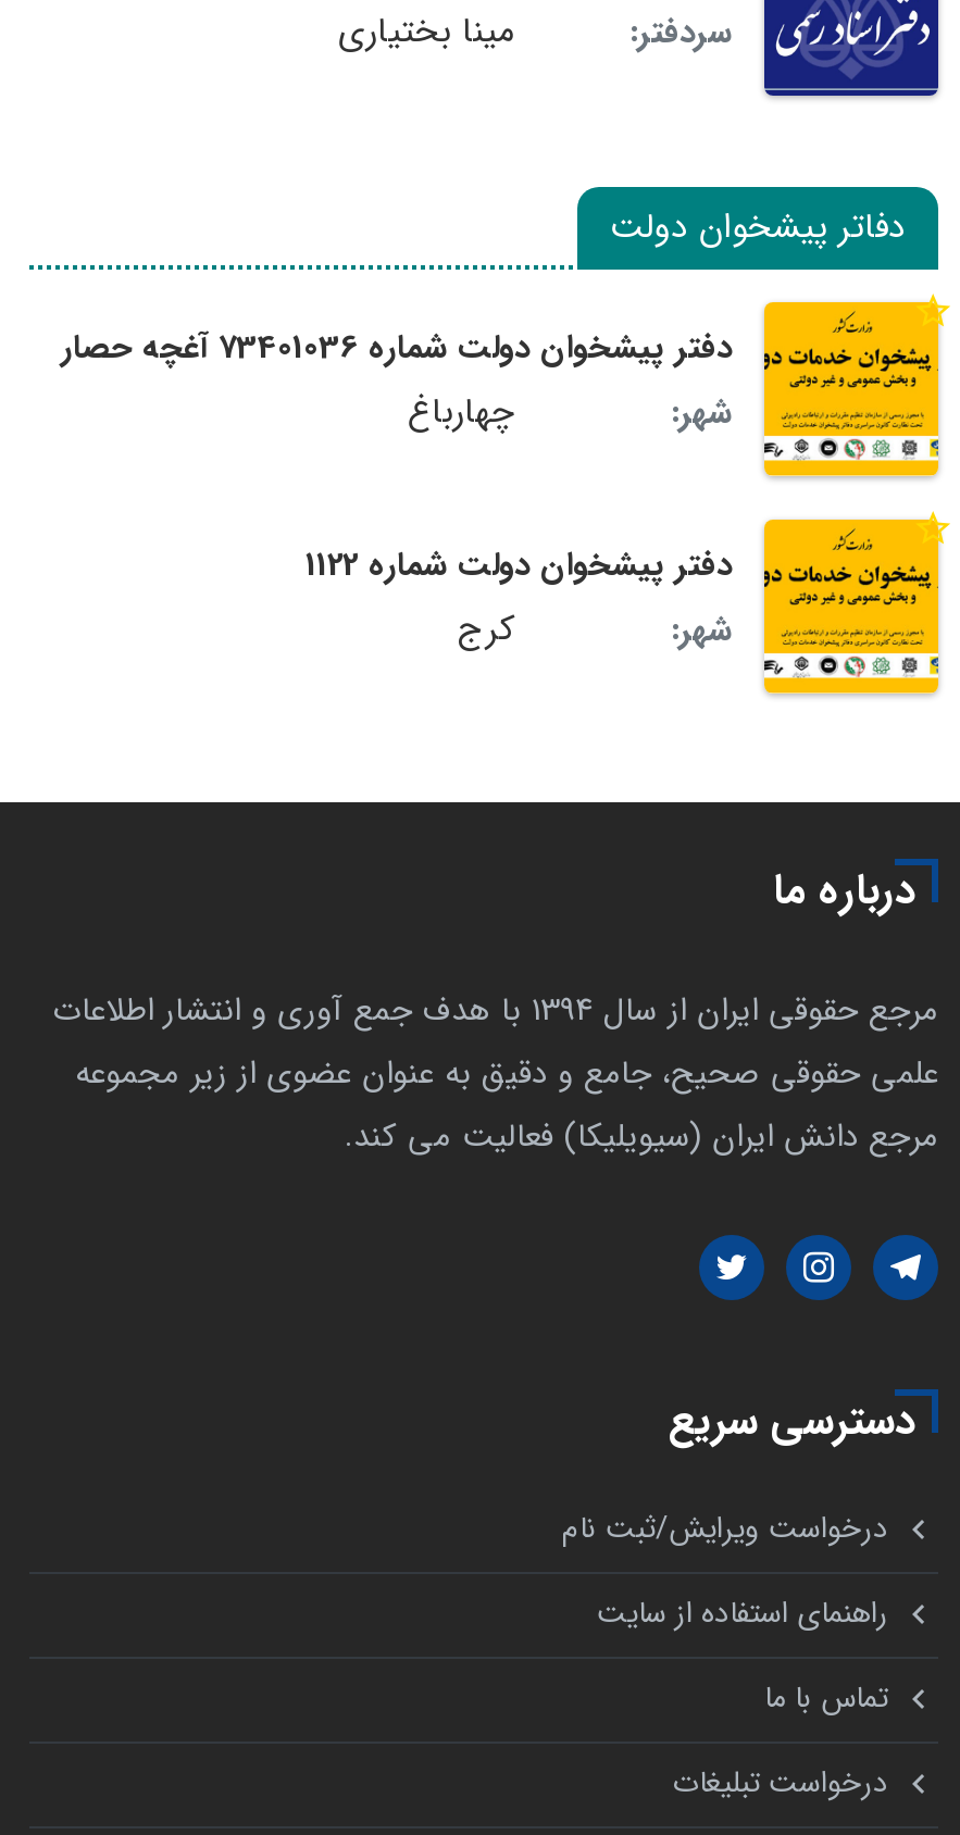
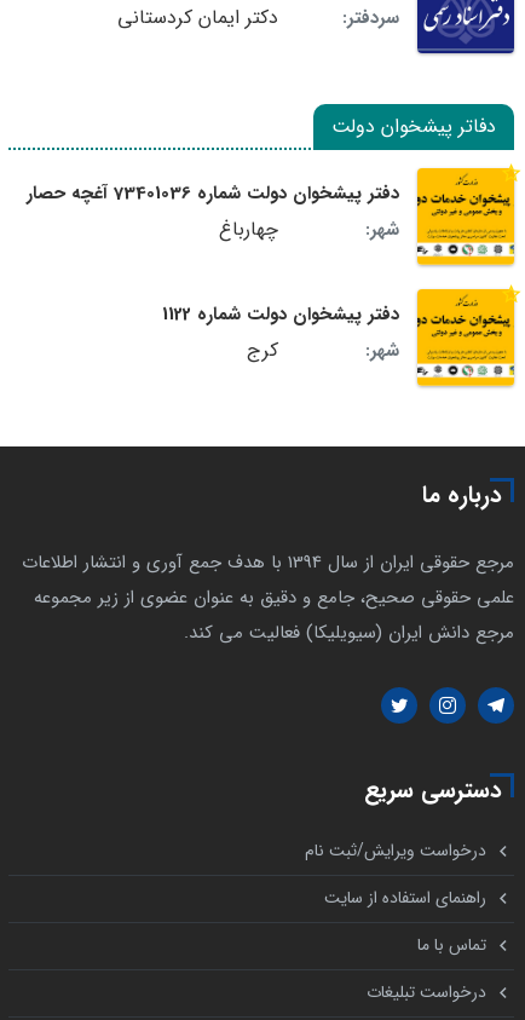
- مینا بختیاری
+ دکتر ایمان کردستانی
